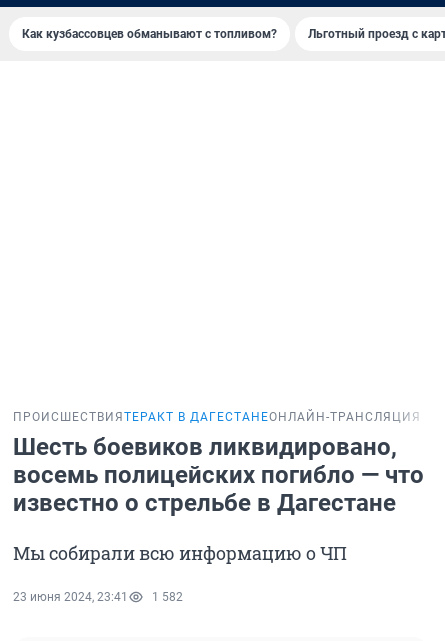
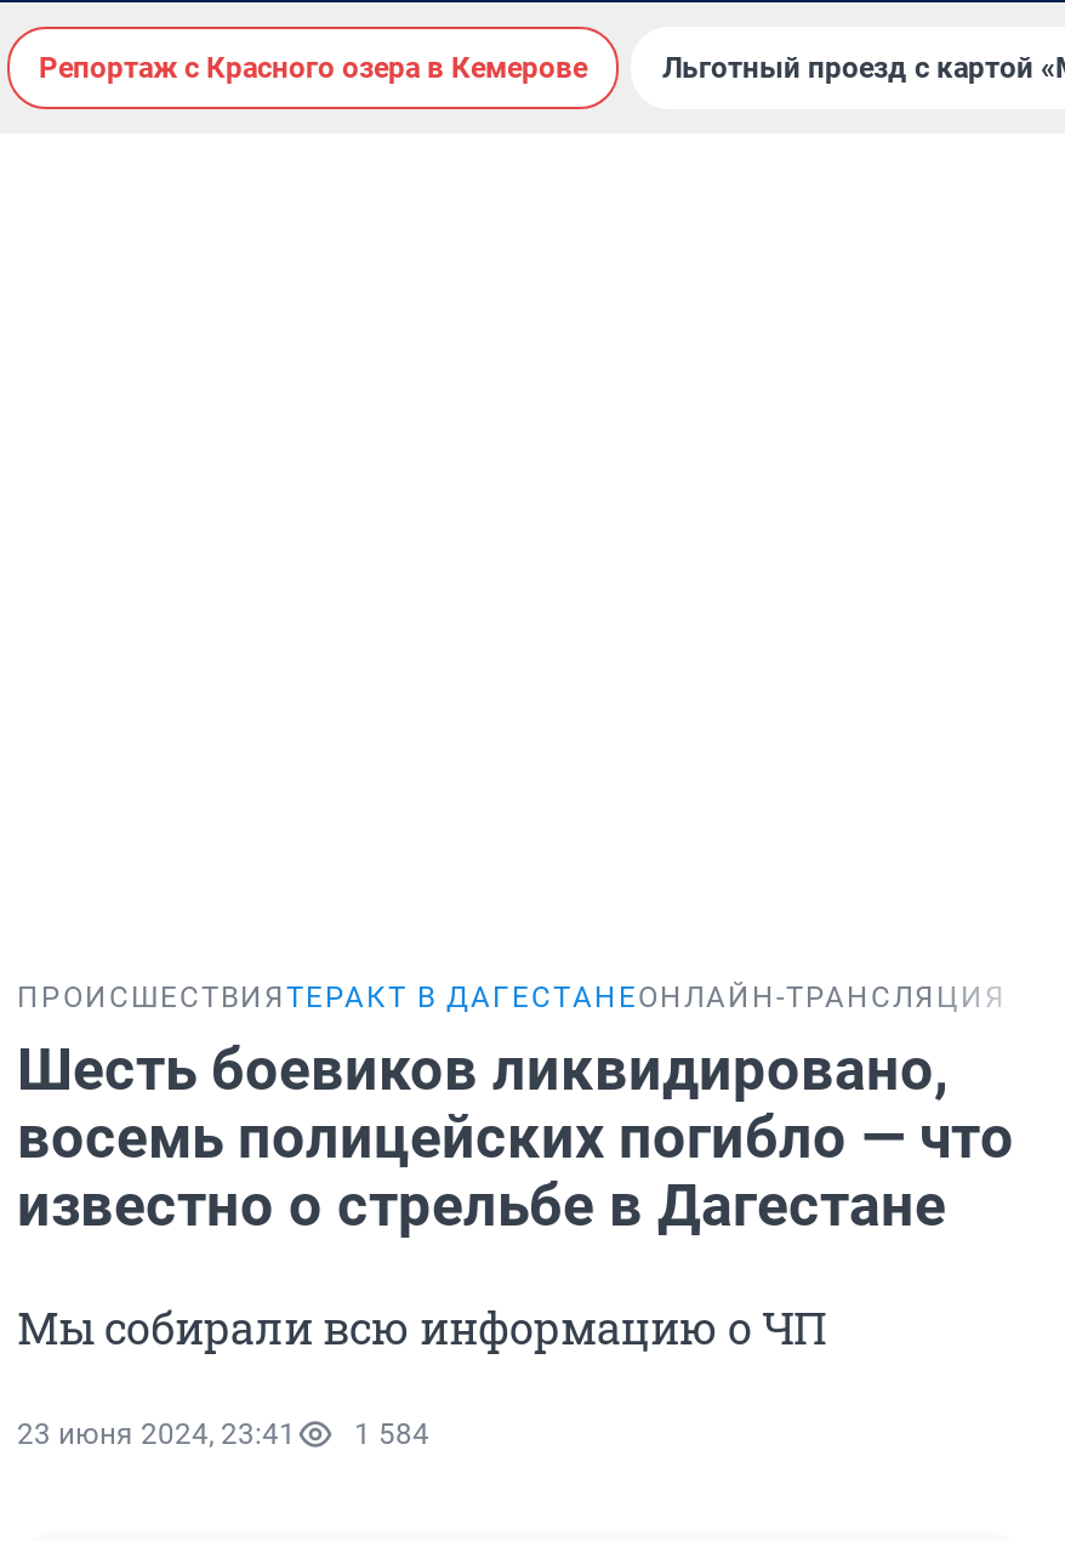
- Как кузбассовцев обманывают с топливом?
+ Репортаж с Красного озера в Кемерове

- 23 июня 2024, 23:41 1 582
+ 23 июня 2024, 23:41 1 584
